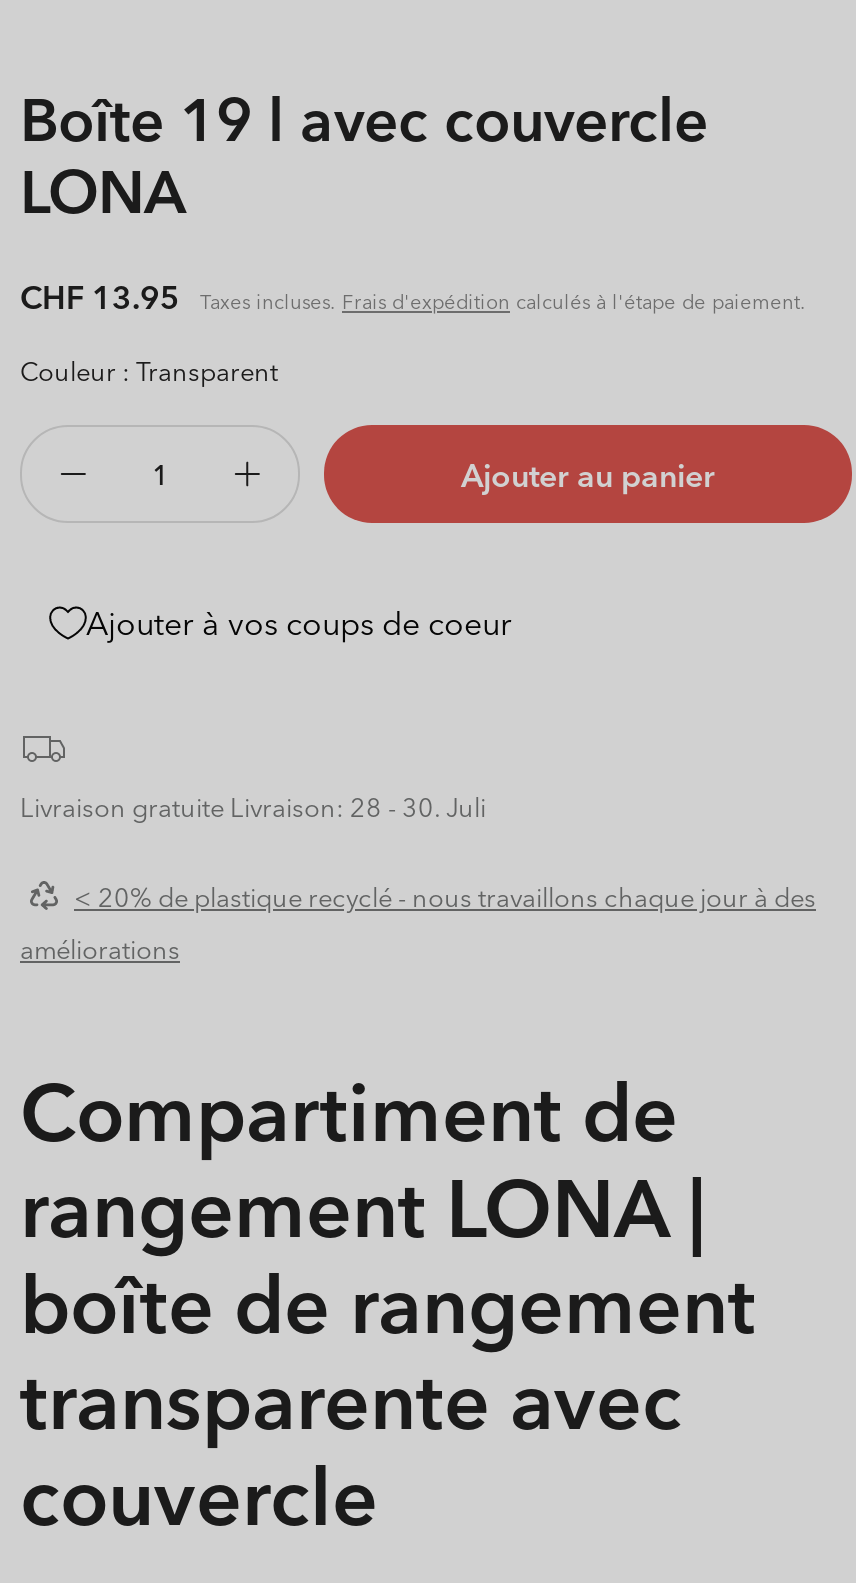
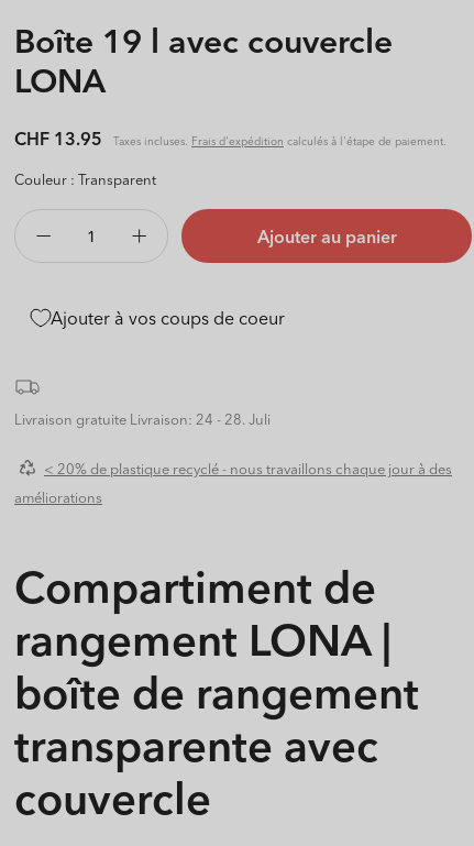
- Livraison gratuite Livraison: 28 - 30. Juli
+ Livraison gratuite Livraison: 24 - 28. Juli
